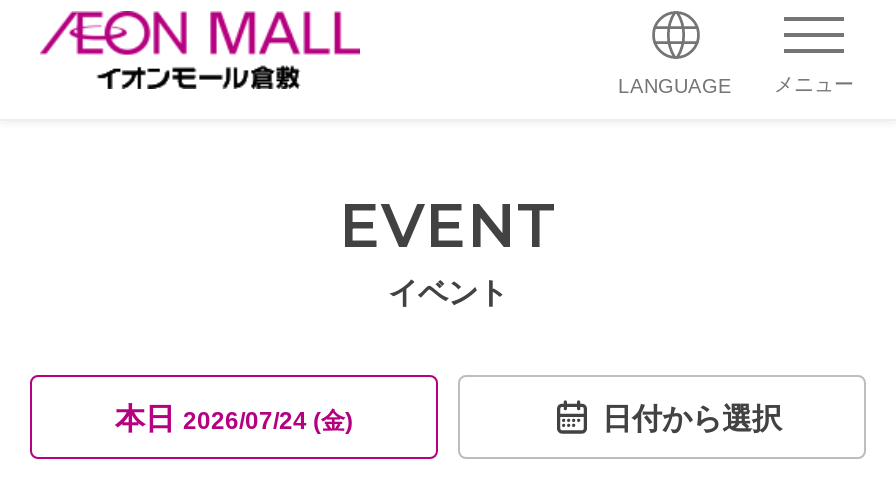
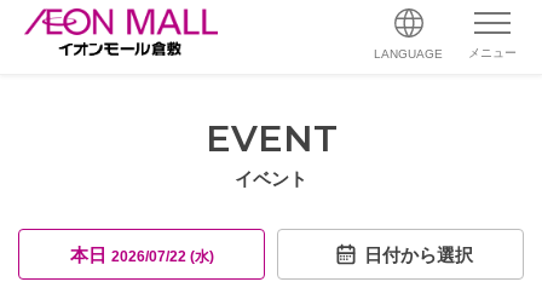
- 本日2026/07/24 (金)
+ 本日2026/07/22 (水)
